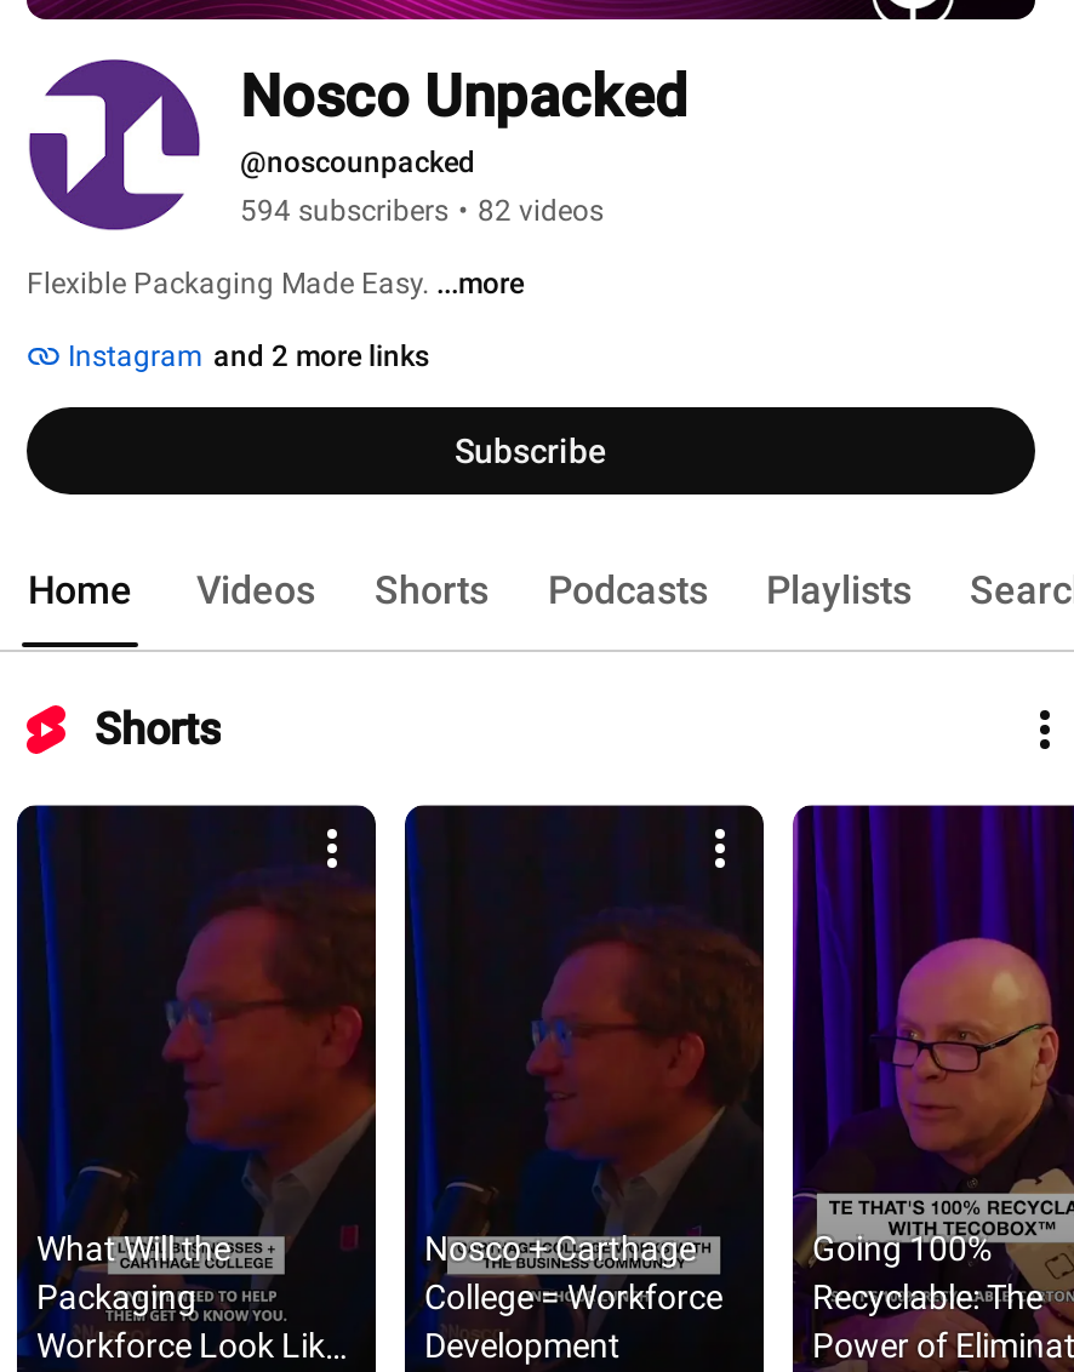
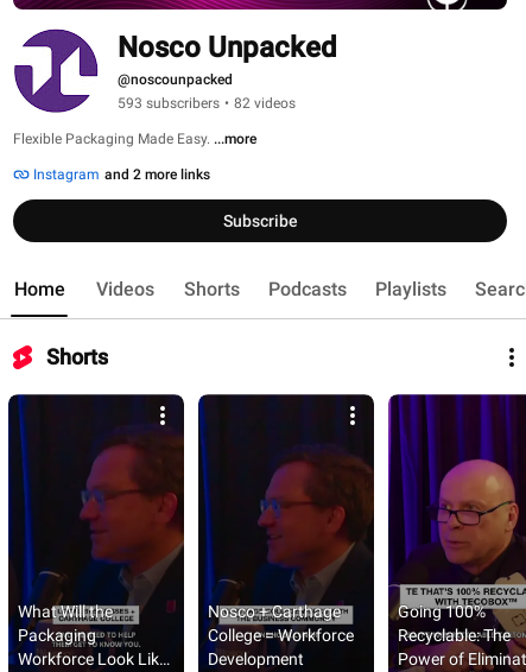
- 594 subscribers • 82 videos
+ 593 subscribers • 82 videos
